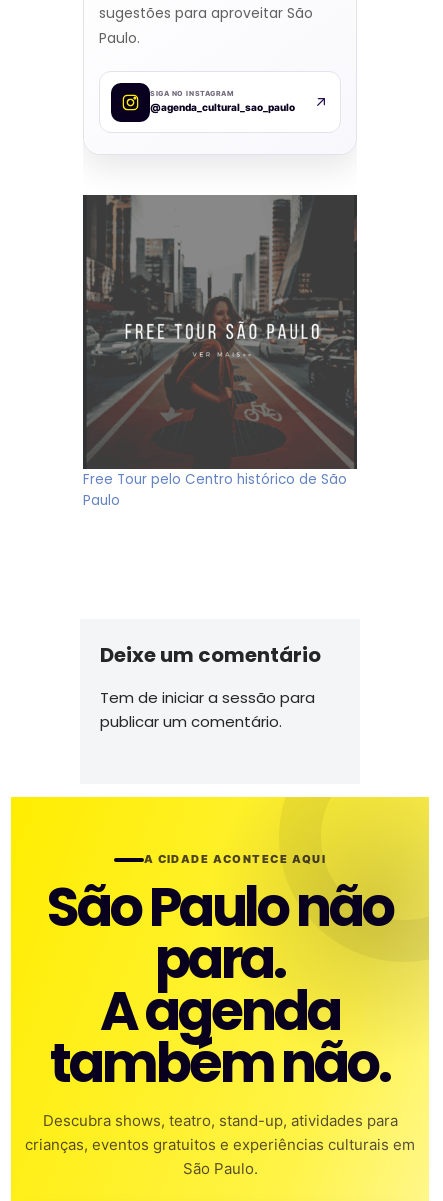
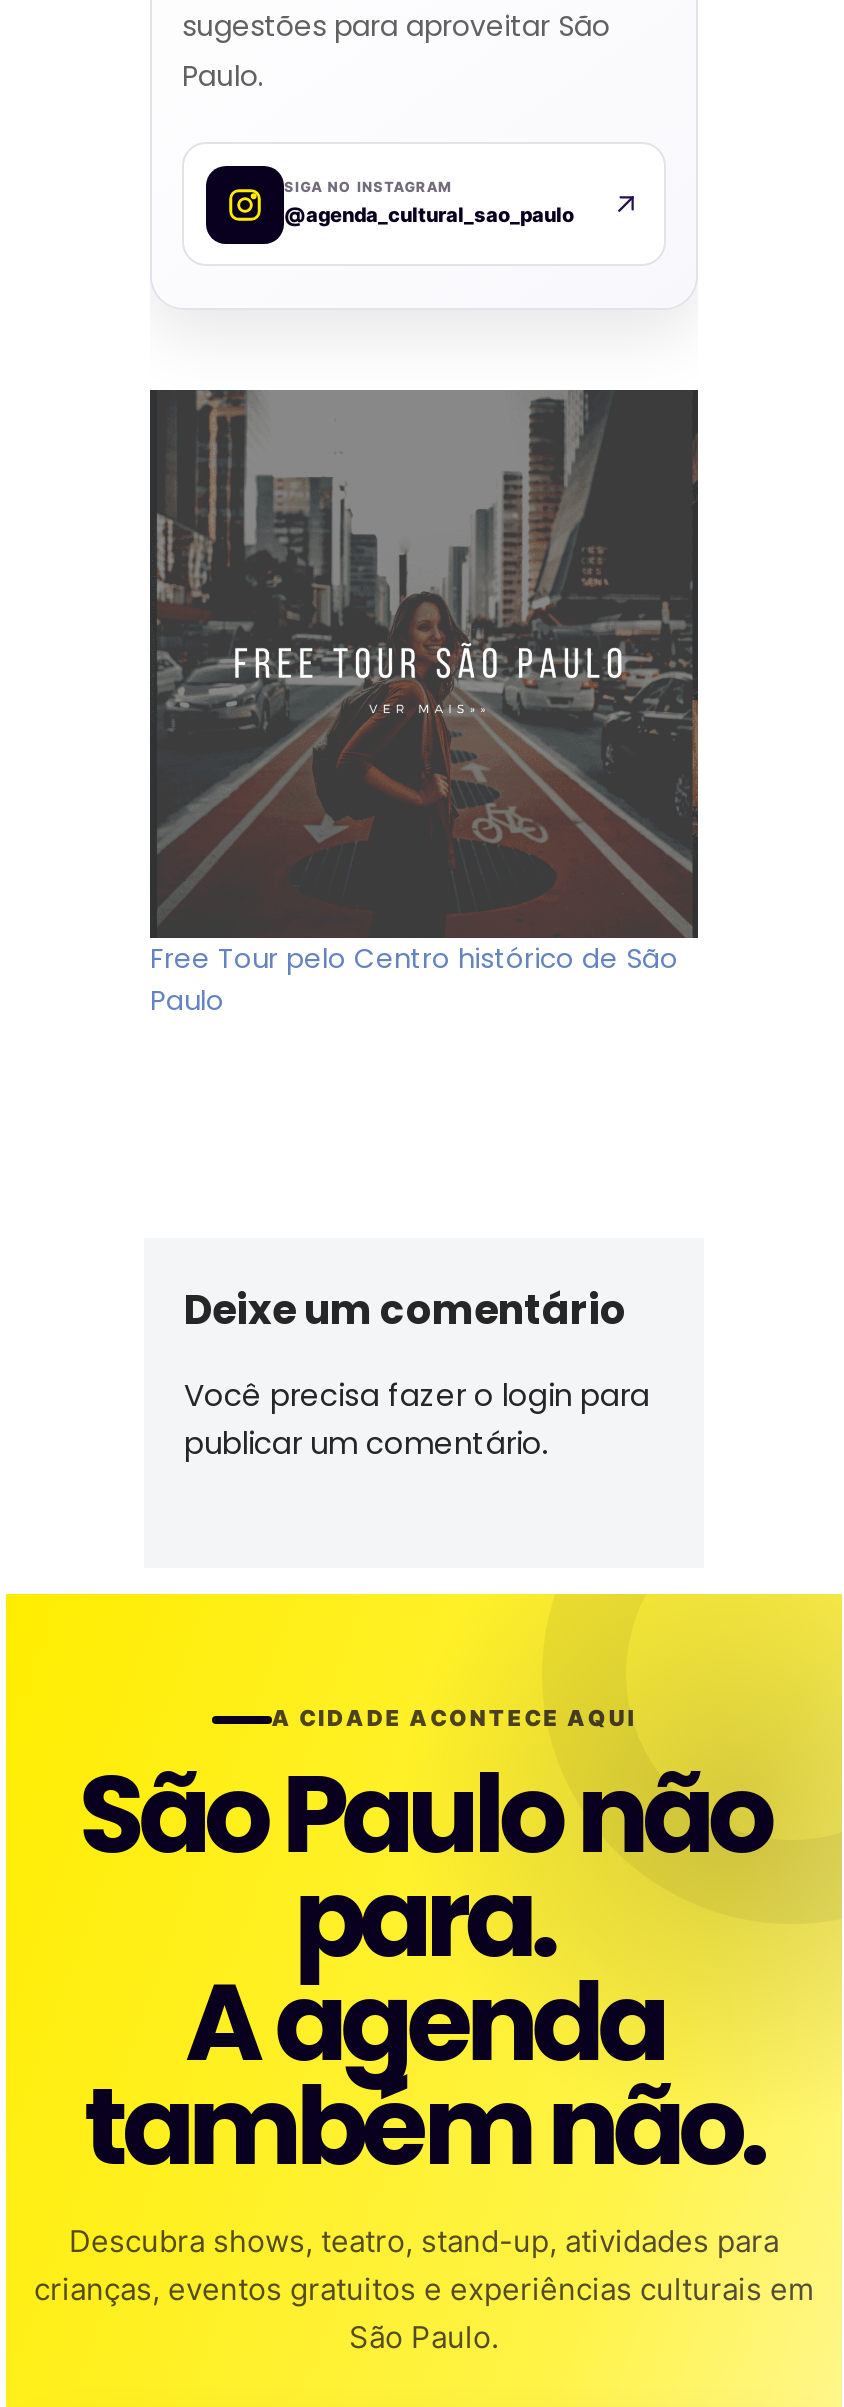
- Tem de iniciar a sessão para
+ Você precisa fazer o login para
